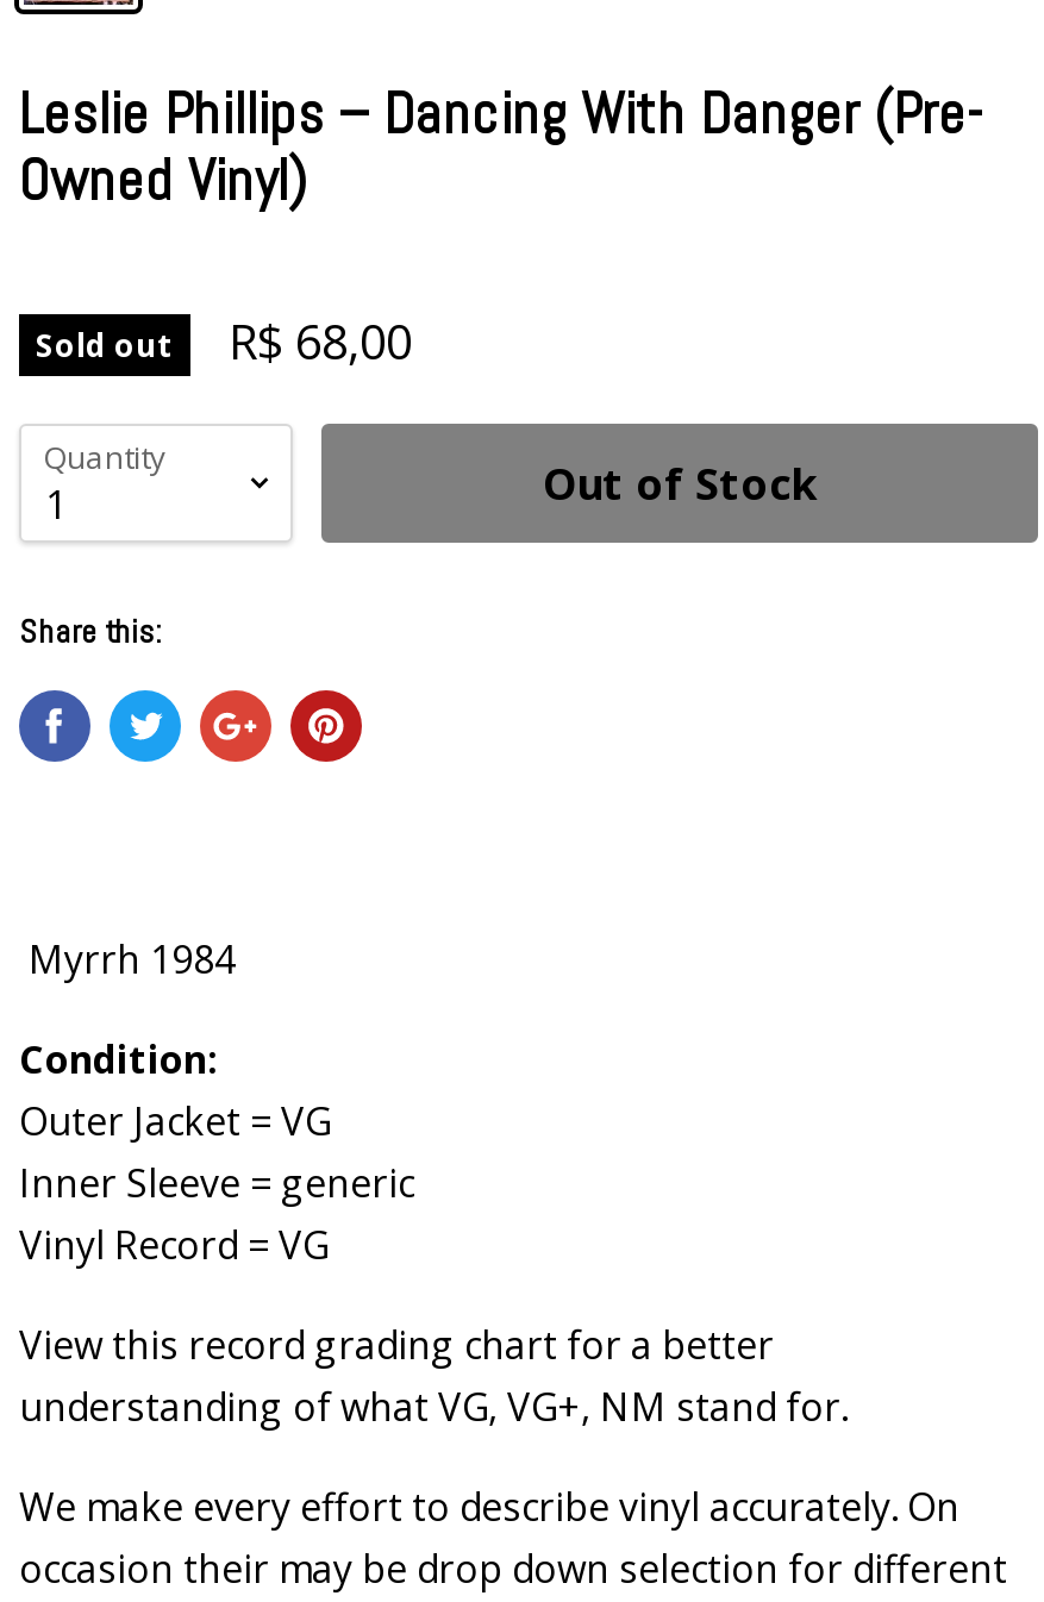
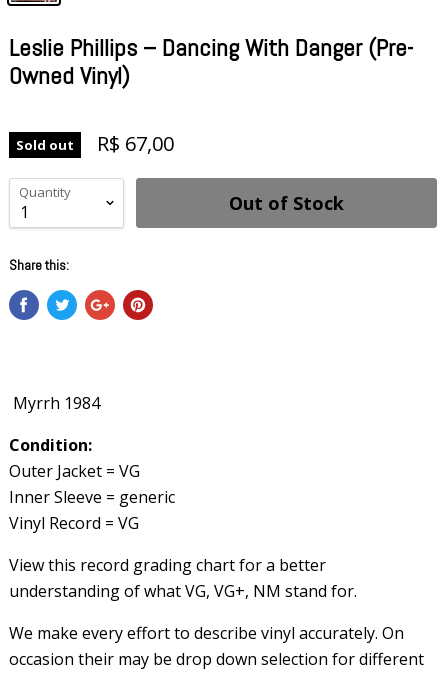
- Sold out R$ 68,00
+ Sold out R$ 67,00
